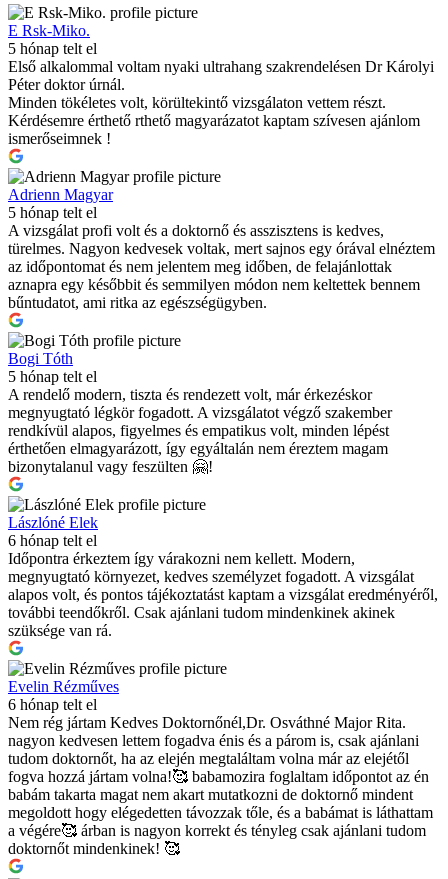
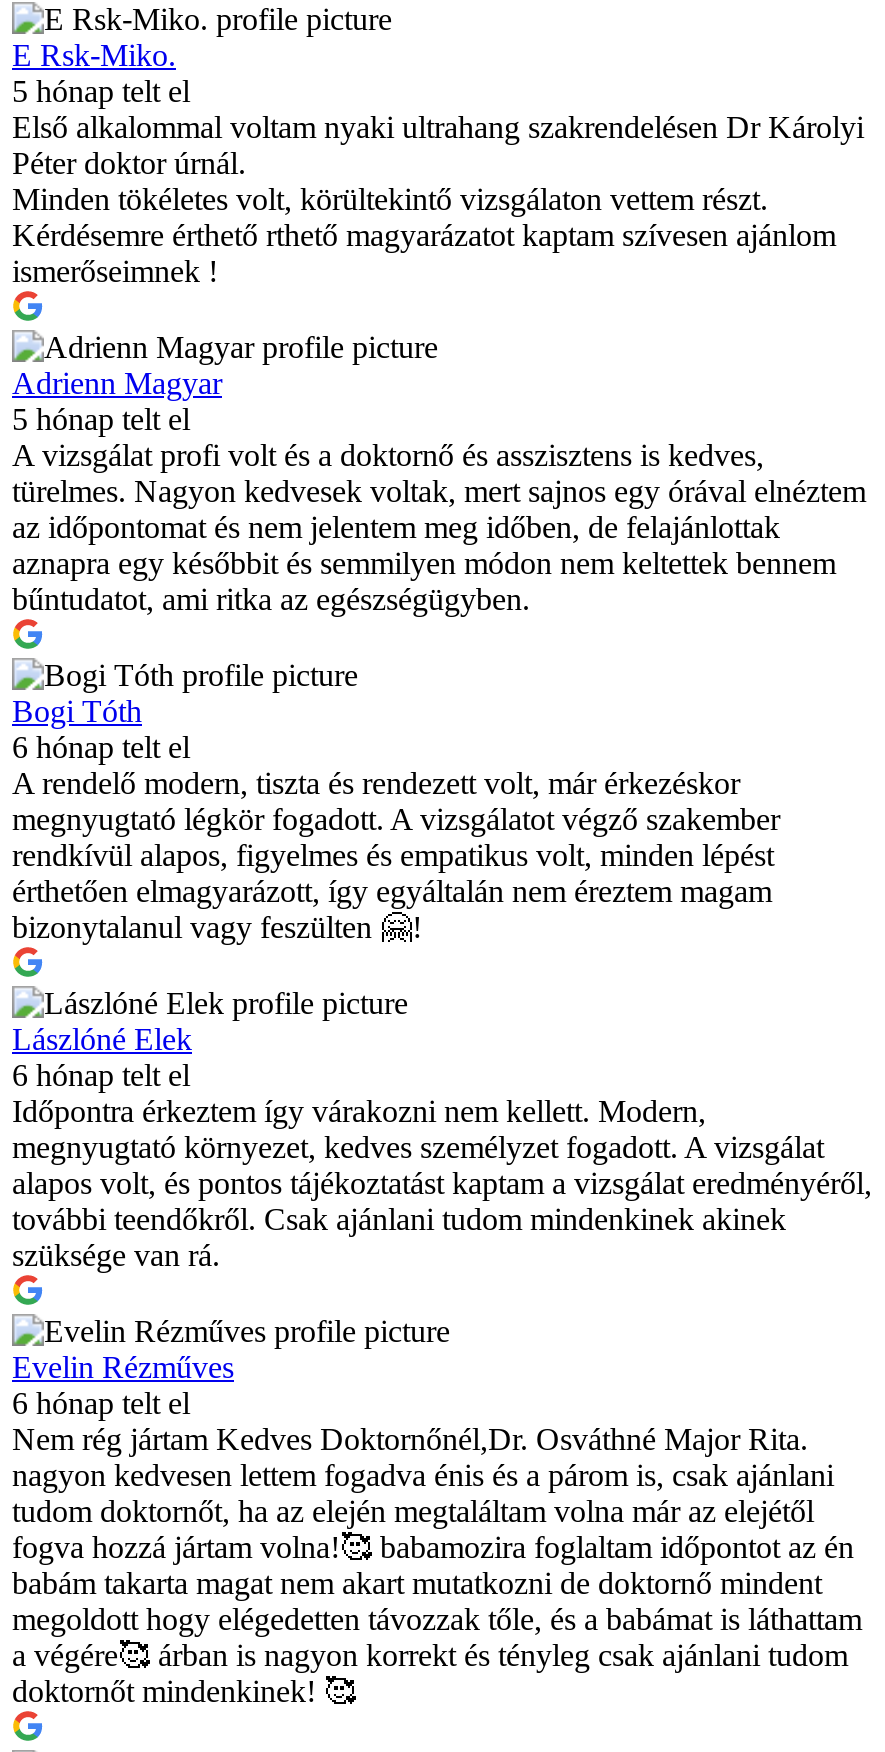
- 5 hónap telt el
+ 6 hónap telt el
